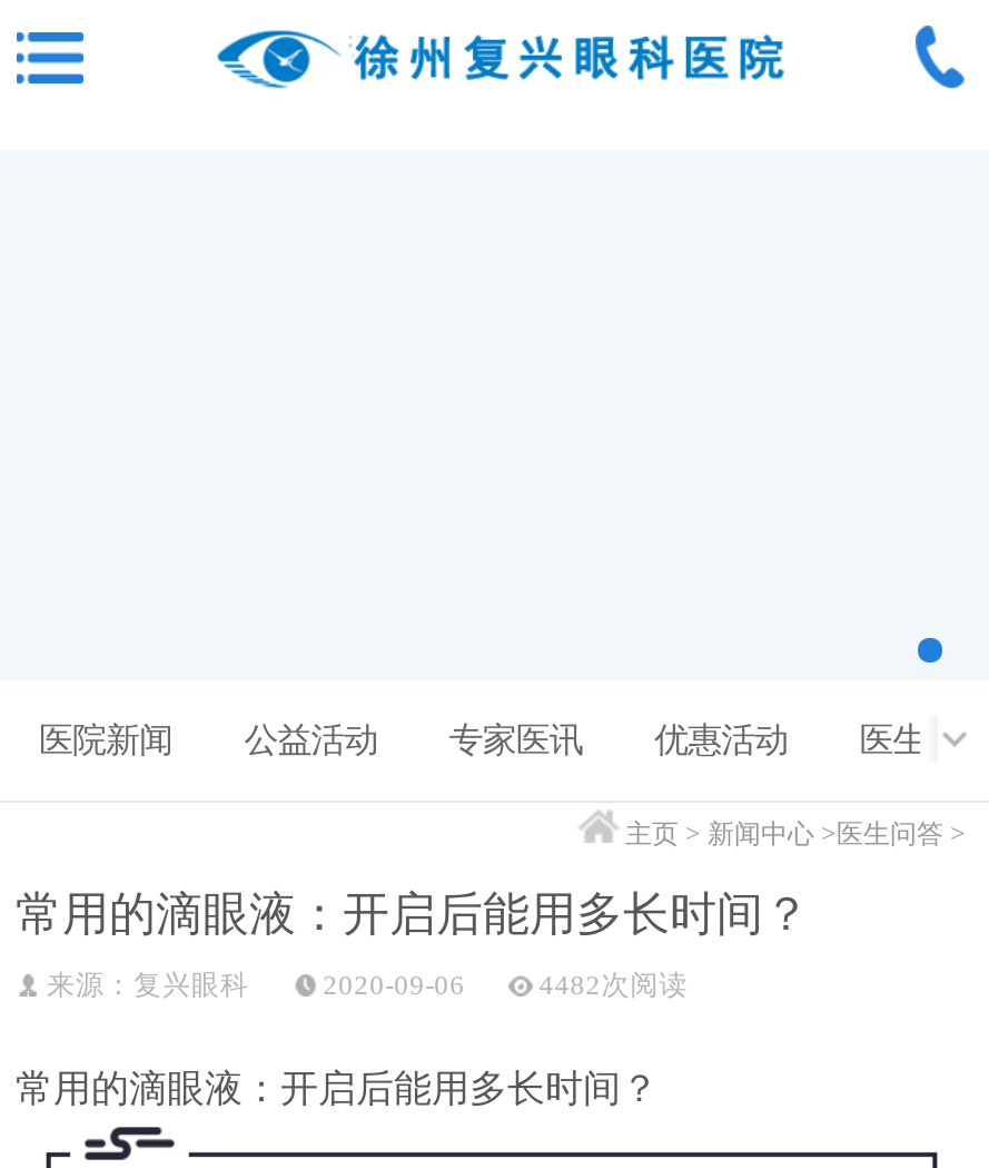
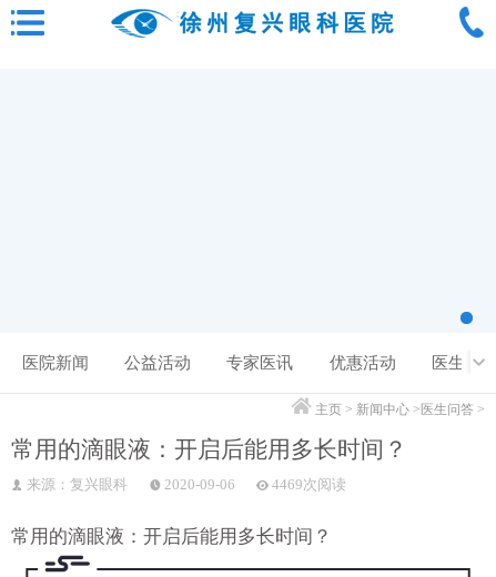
- 4482次阅读
+ 4469次阅读
